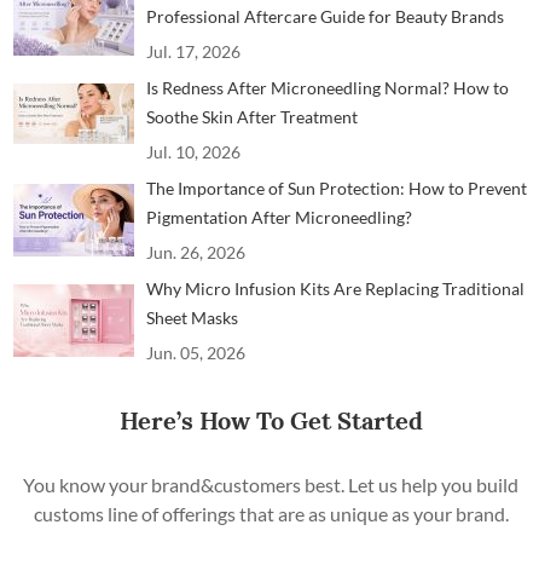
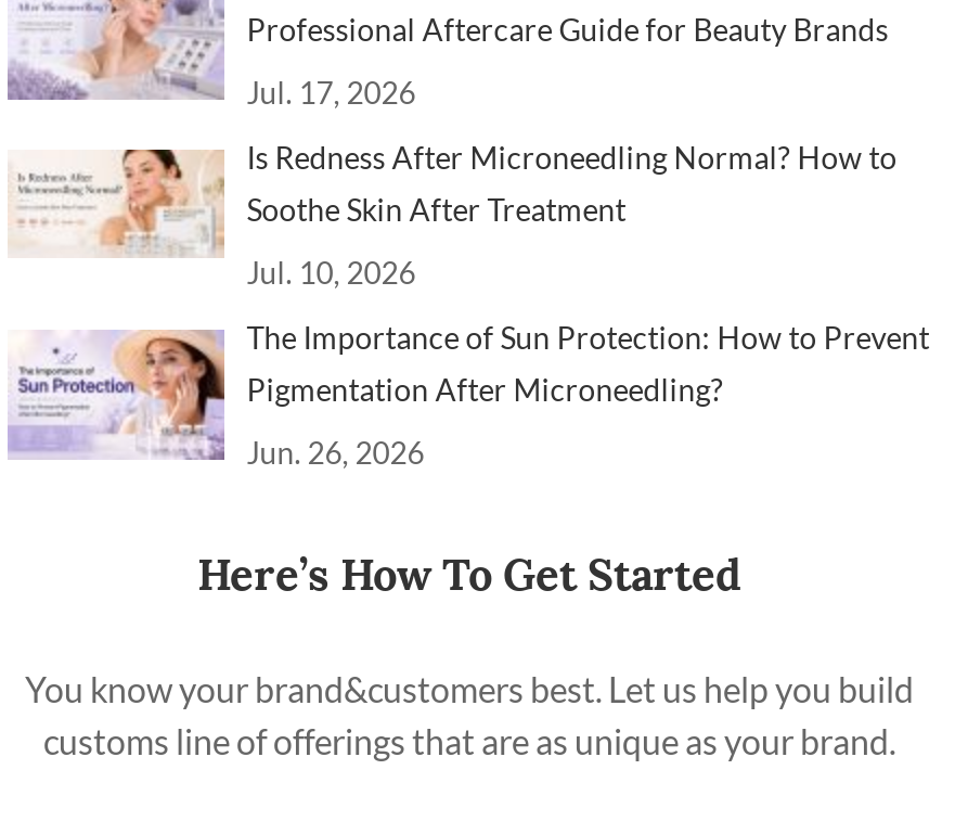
- [image]
- Why Micro Infusion Kits Are Replacing Traditional
- Sheet Masks
- Jun. 05, 2026
